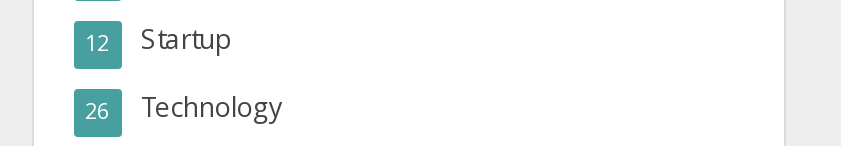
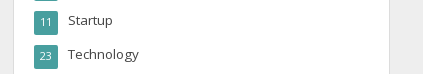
- 12 Startup
+ 11 Startup

- 26 Technology
+ 23 Technology
